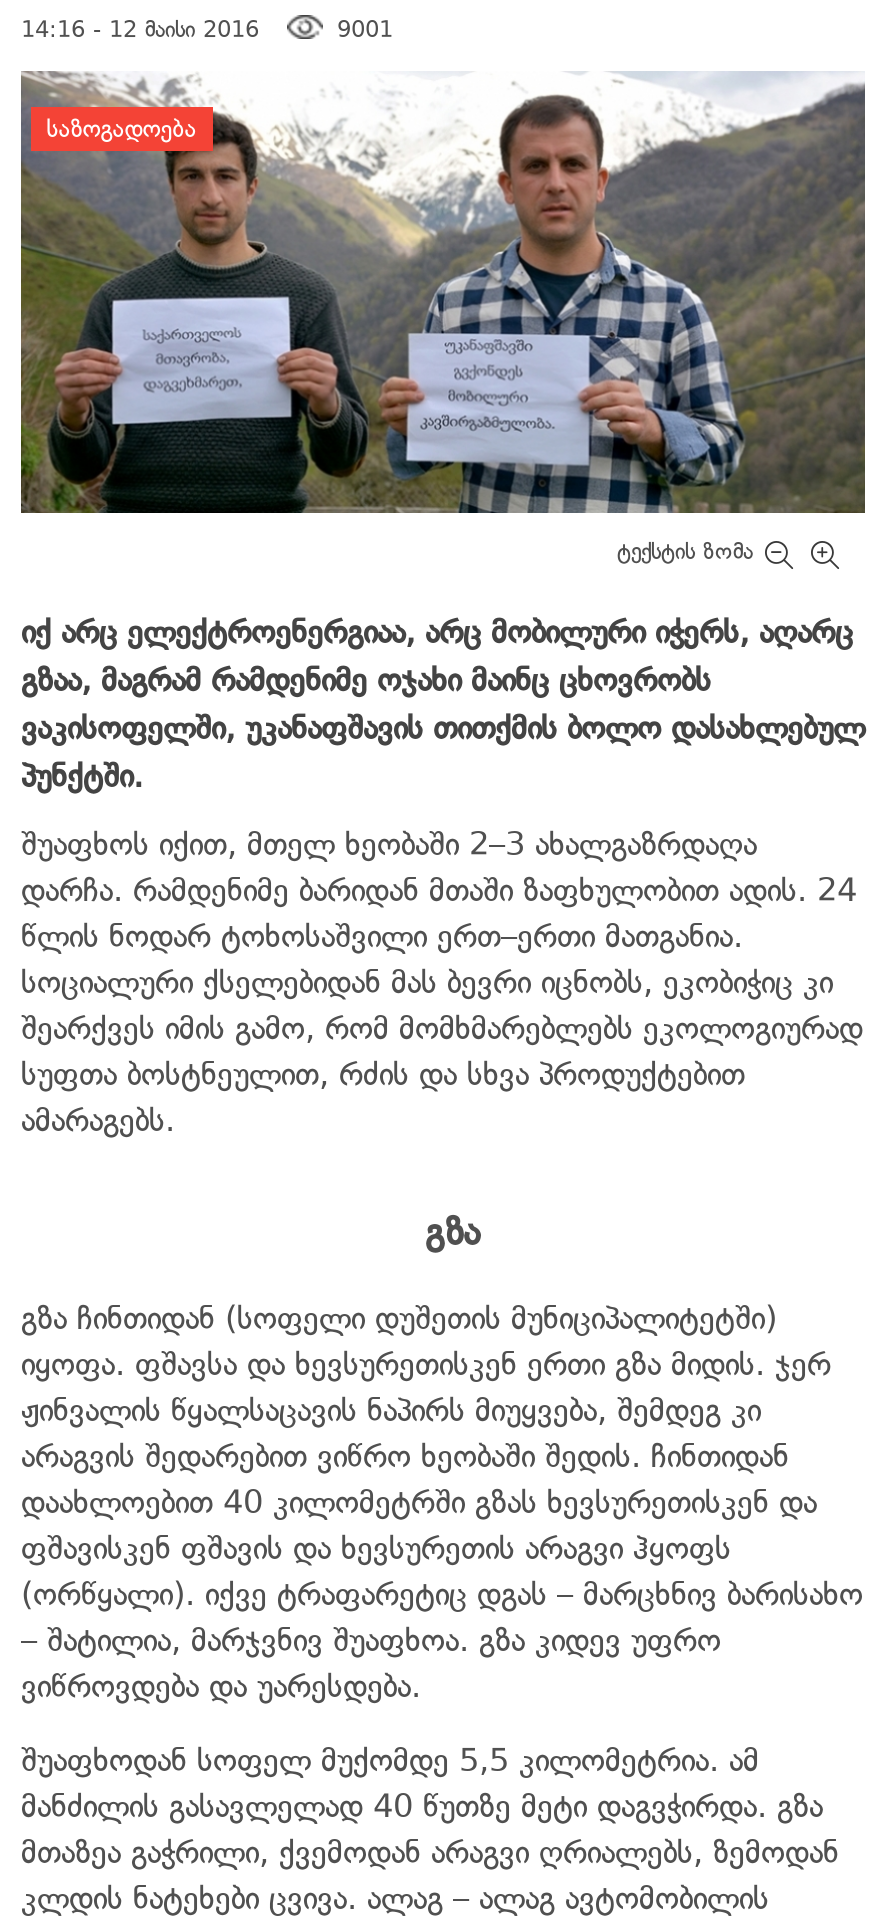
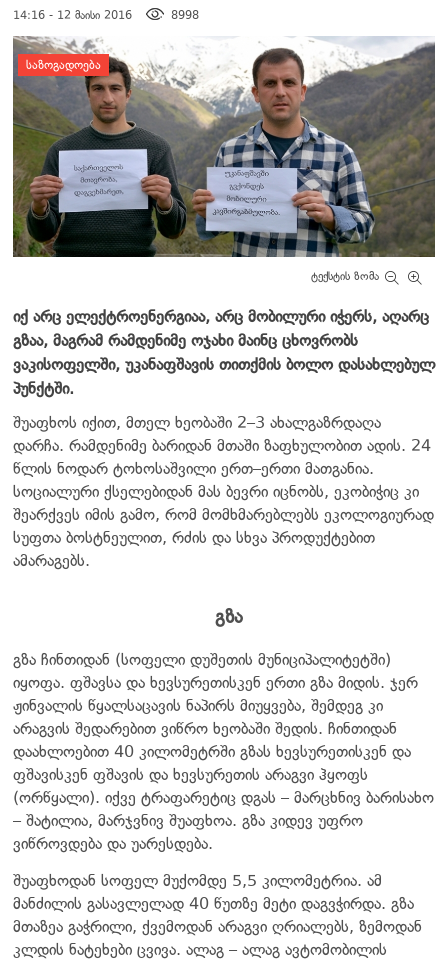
- 9001
+ 8998
